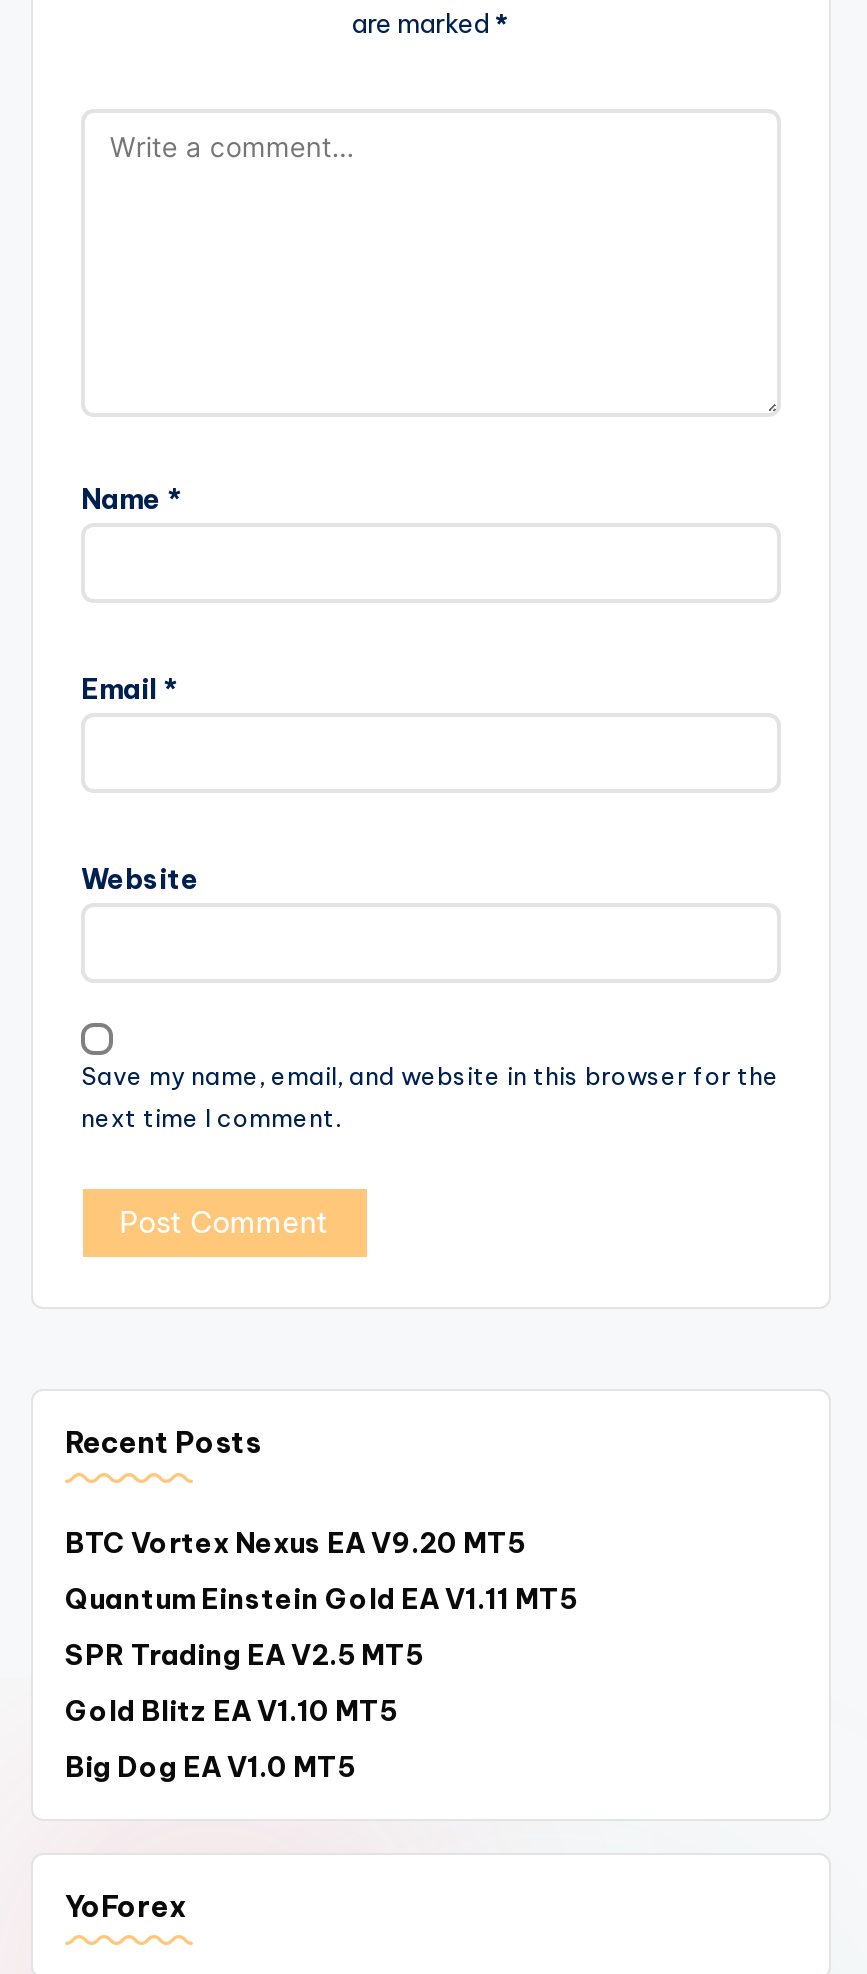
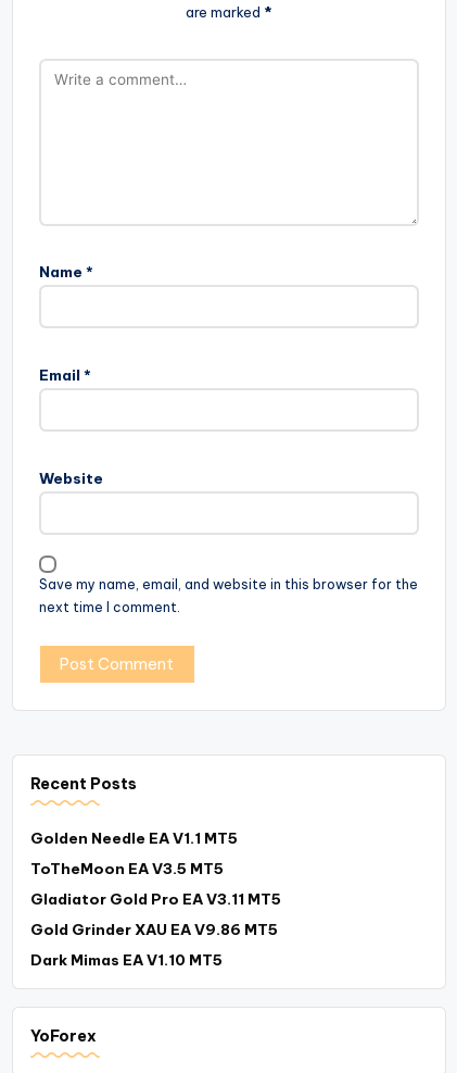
- BTC Vortex Nexus EA V9.20 MT5
+ Golden Needle EA V1.1 MT5

- Quantum Einstein Gold EA V1.11 MT5
+ ToTheMoon EA V3.5 MT5

- SPR Trading EA V2.5 MT5
+ Gladiator Gold Pro EA V3.11 MT5

- Gold Blitz EA V1.10 MT5
+ Gold Grinder XAU EA V9.86 MT5

- Big Dog EA V1.0 MT5
+ Dark Mimas EA V1.10 MT5
